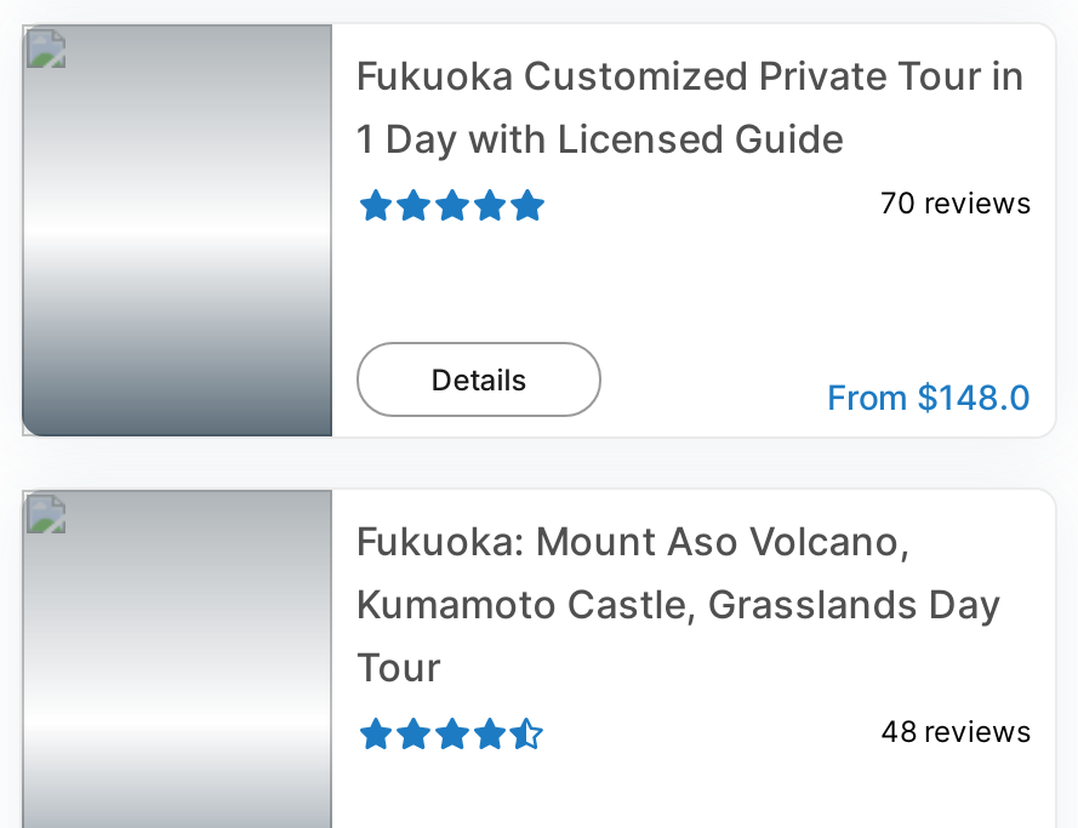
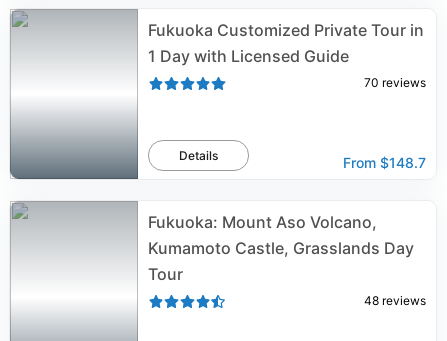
- From $148.0
+ From $148.7
